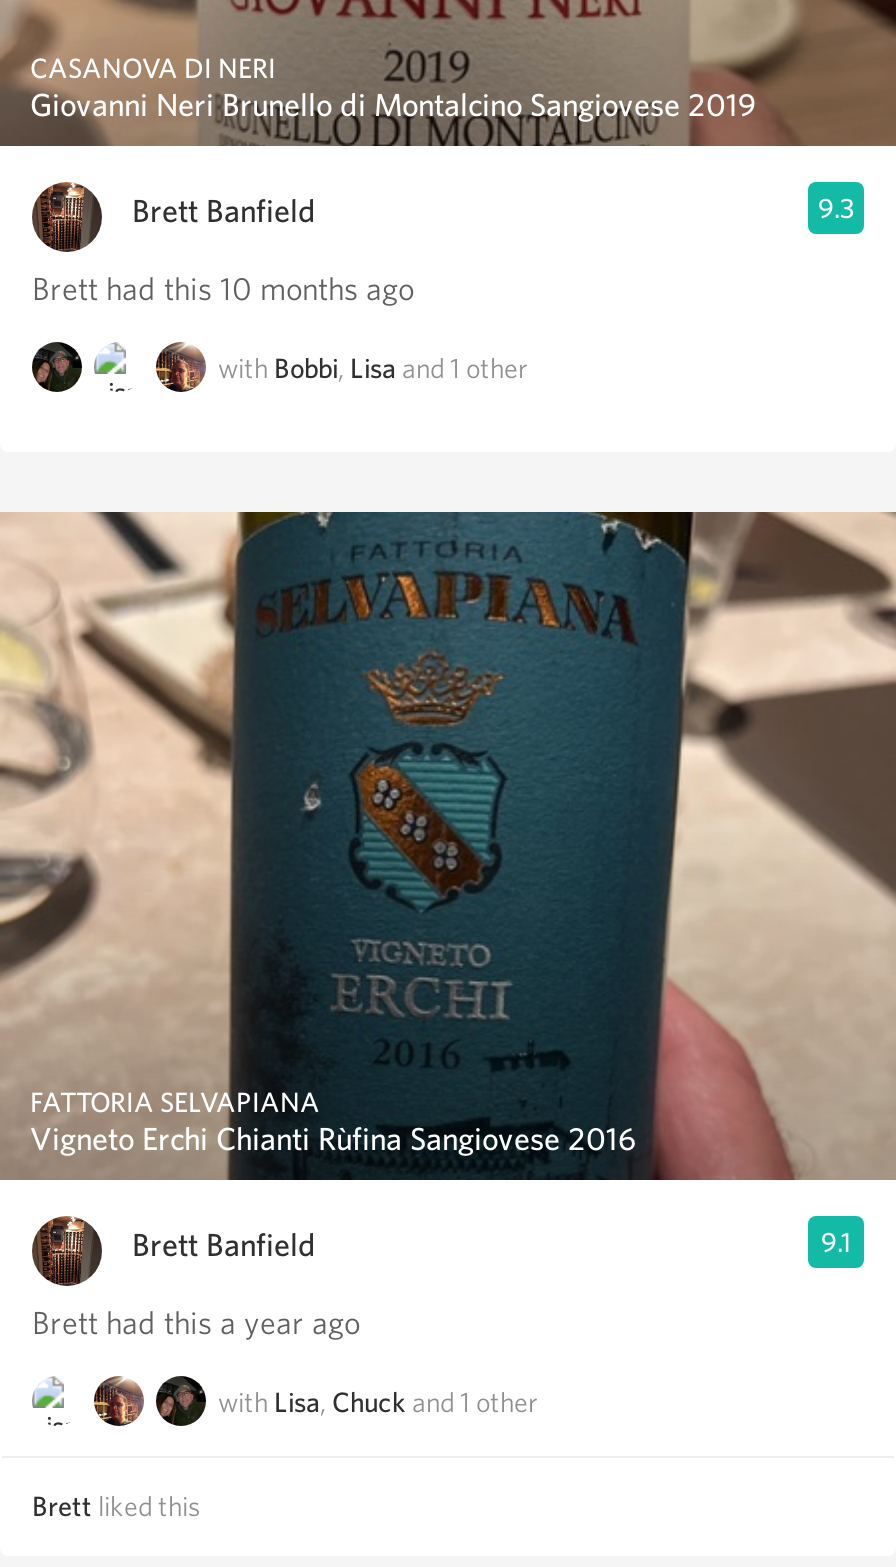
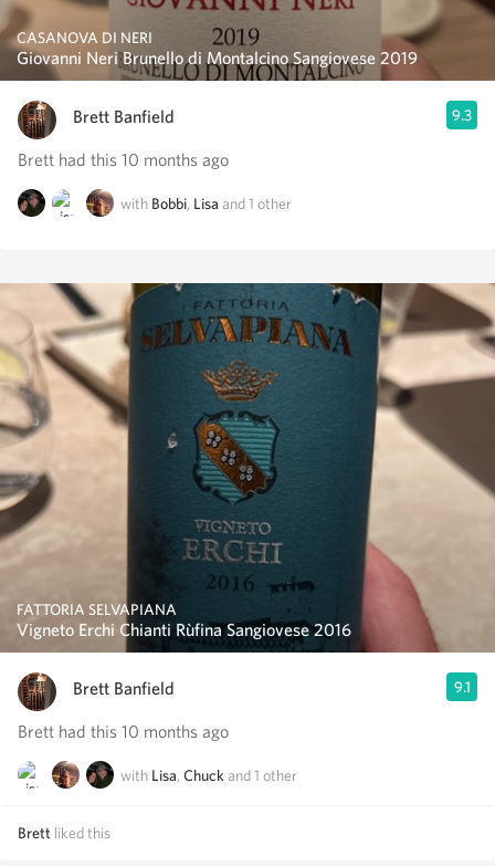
- Brett had this a year ago
+ Brett had this 10 months ago
